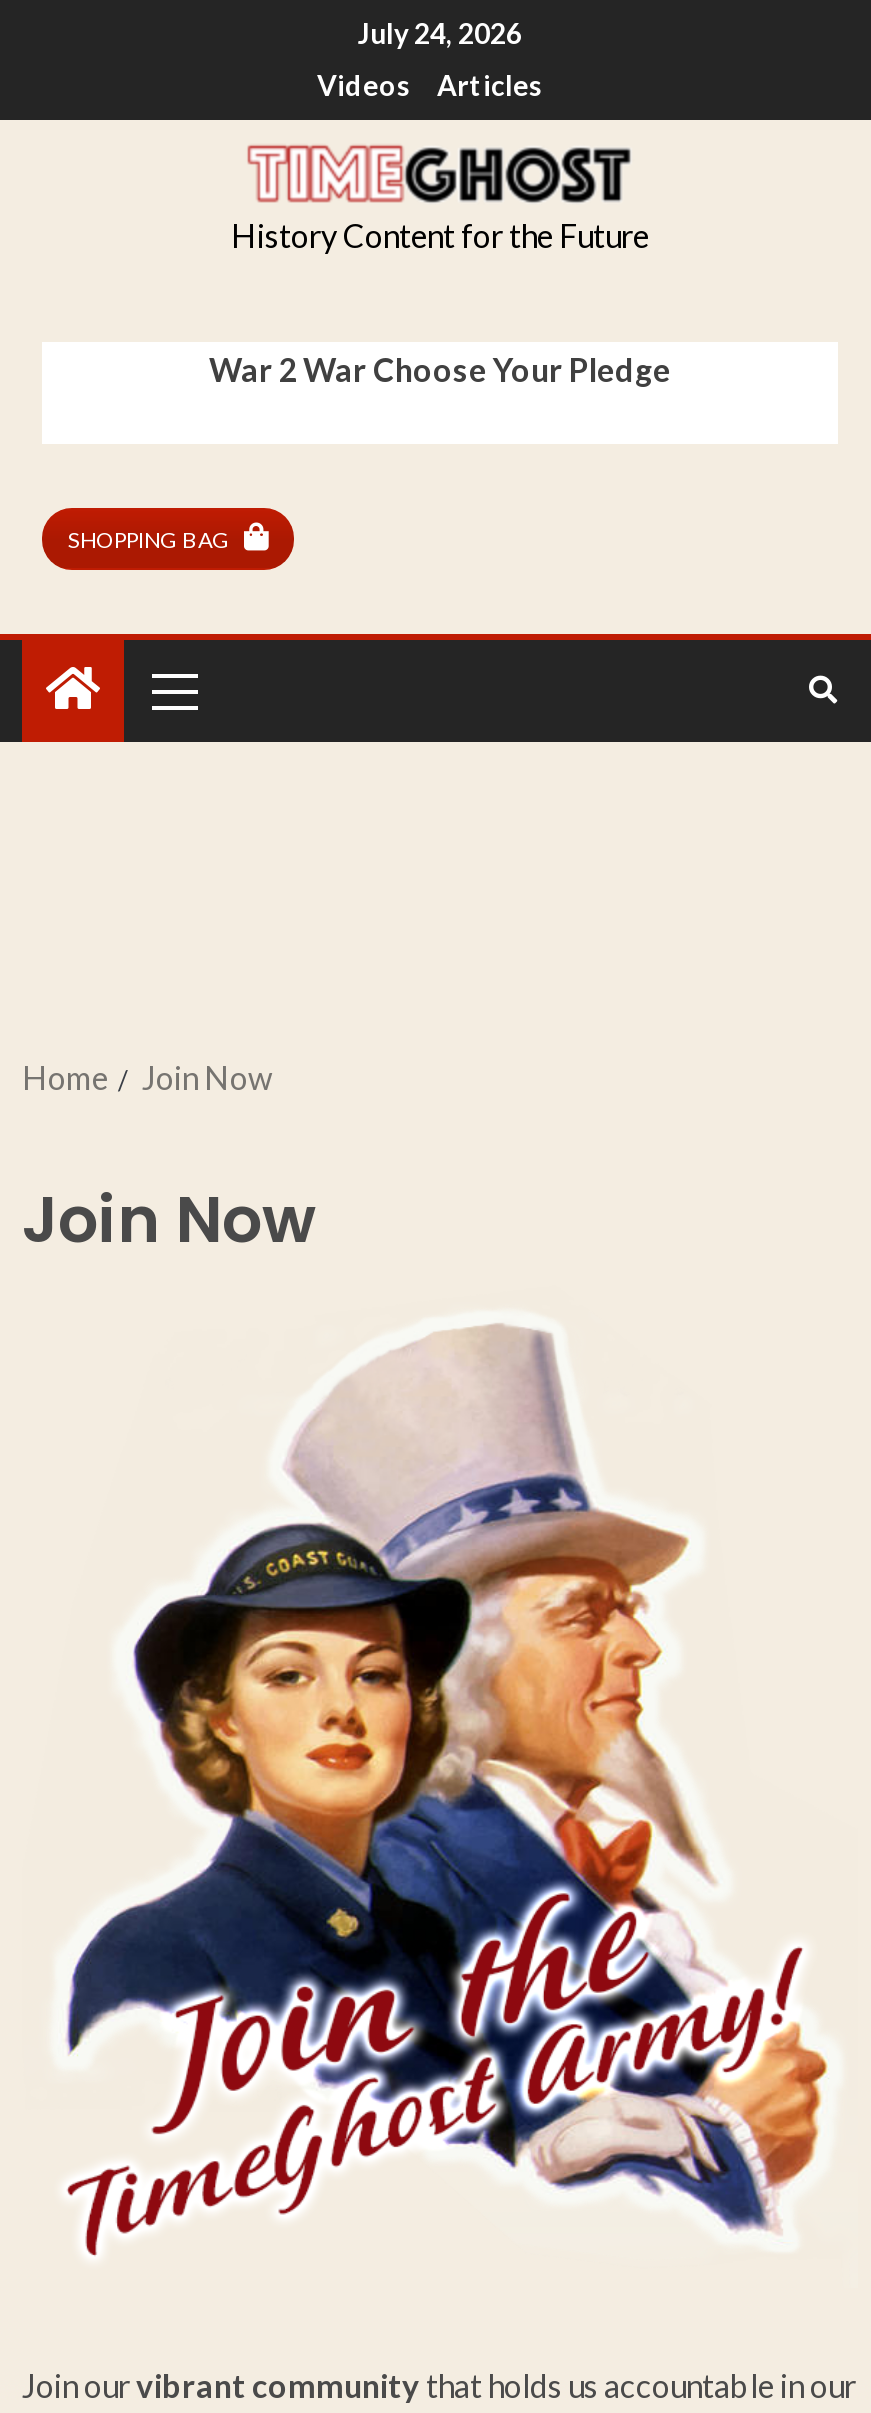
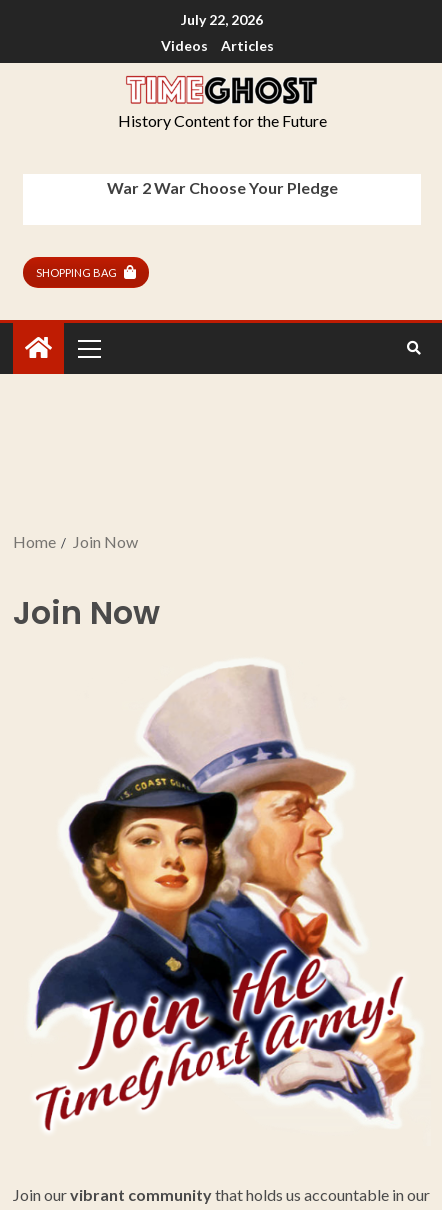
- July 24, 2026
+ July 22, 2026
